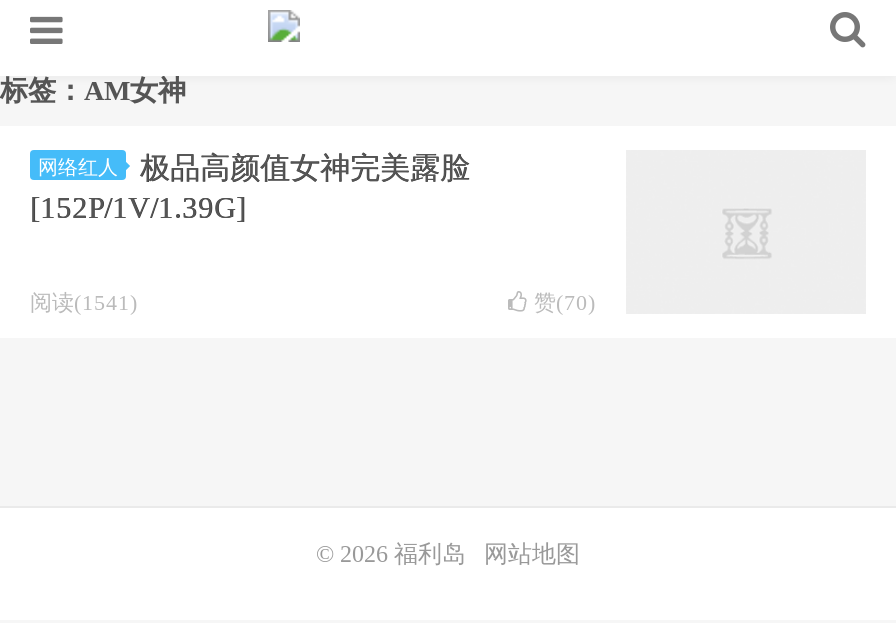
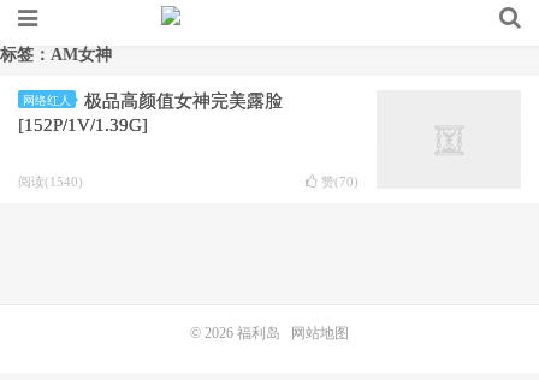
- 阅读(1541)
+ 阅读(1540)
